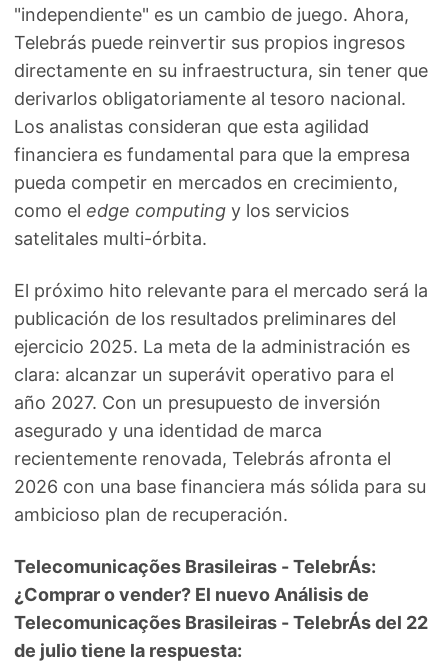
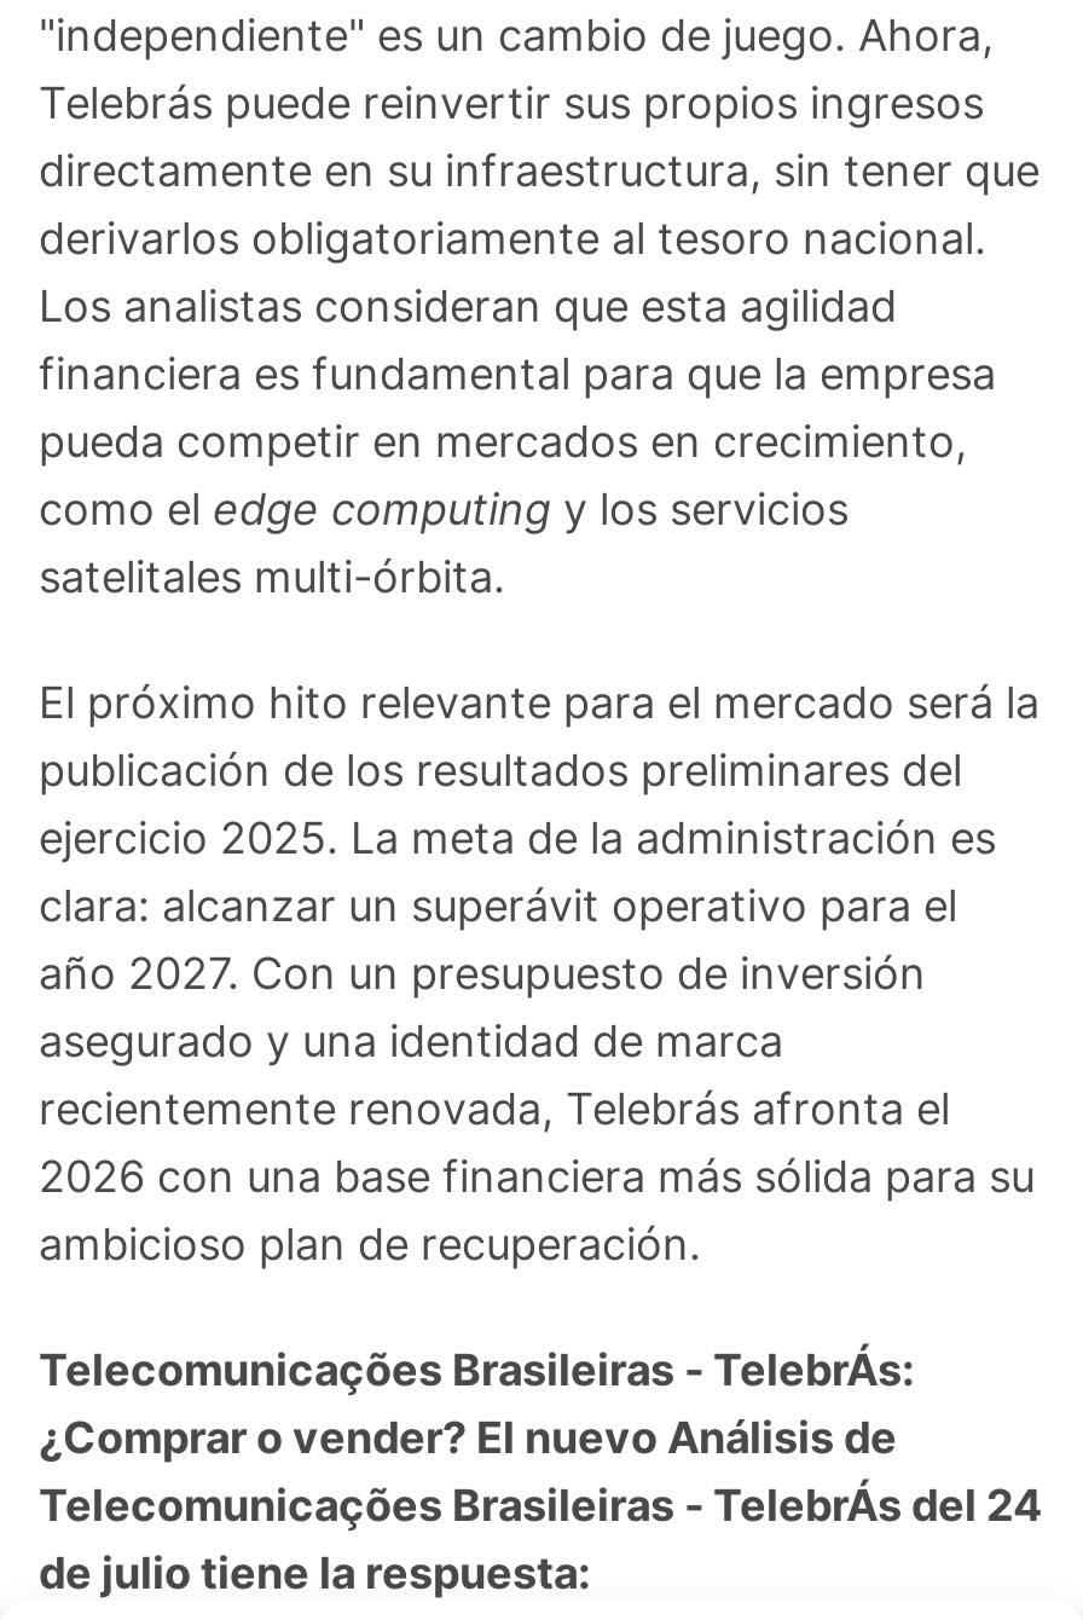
- Telecomunicações Brasileiras - TelebrÁs del 22
+ Telecomunicações Brasileiras - TelebrÁs del 24
